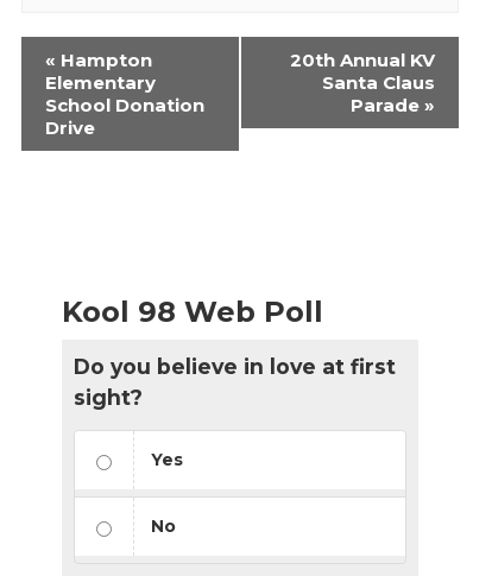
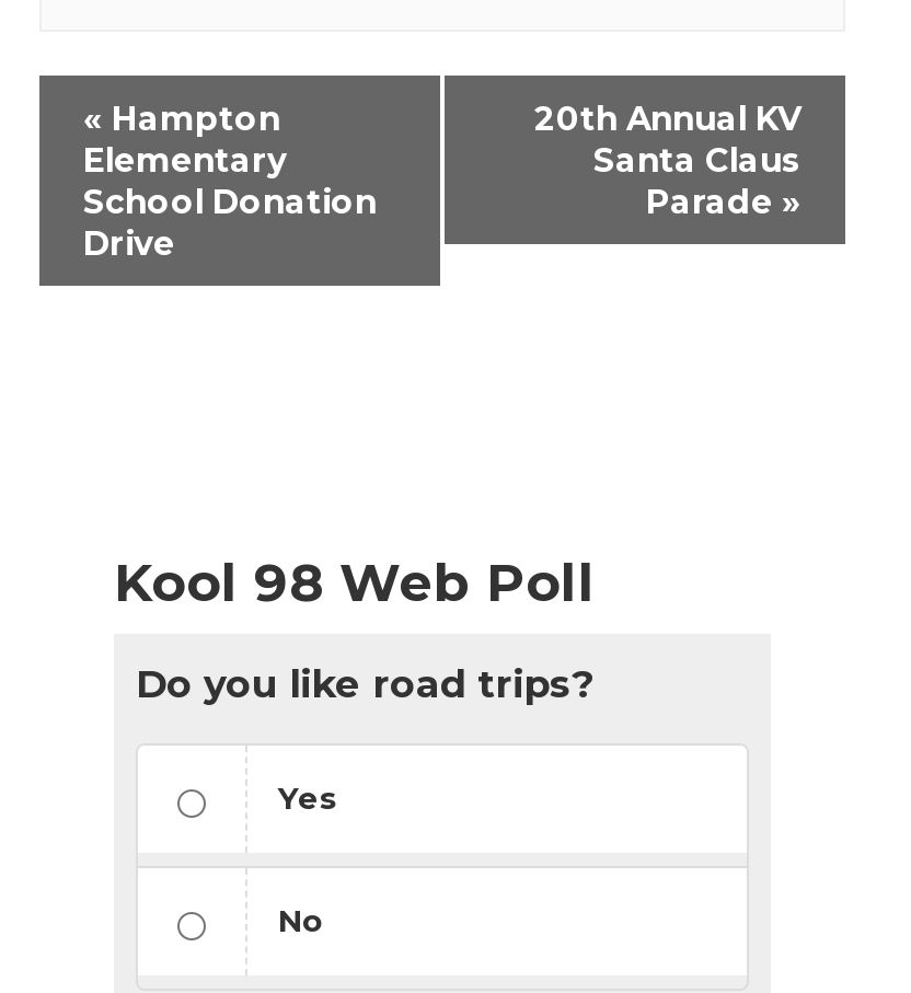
- Do you believe in love at first
- sight?
+ Do you like road trips?
